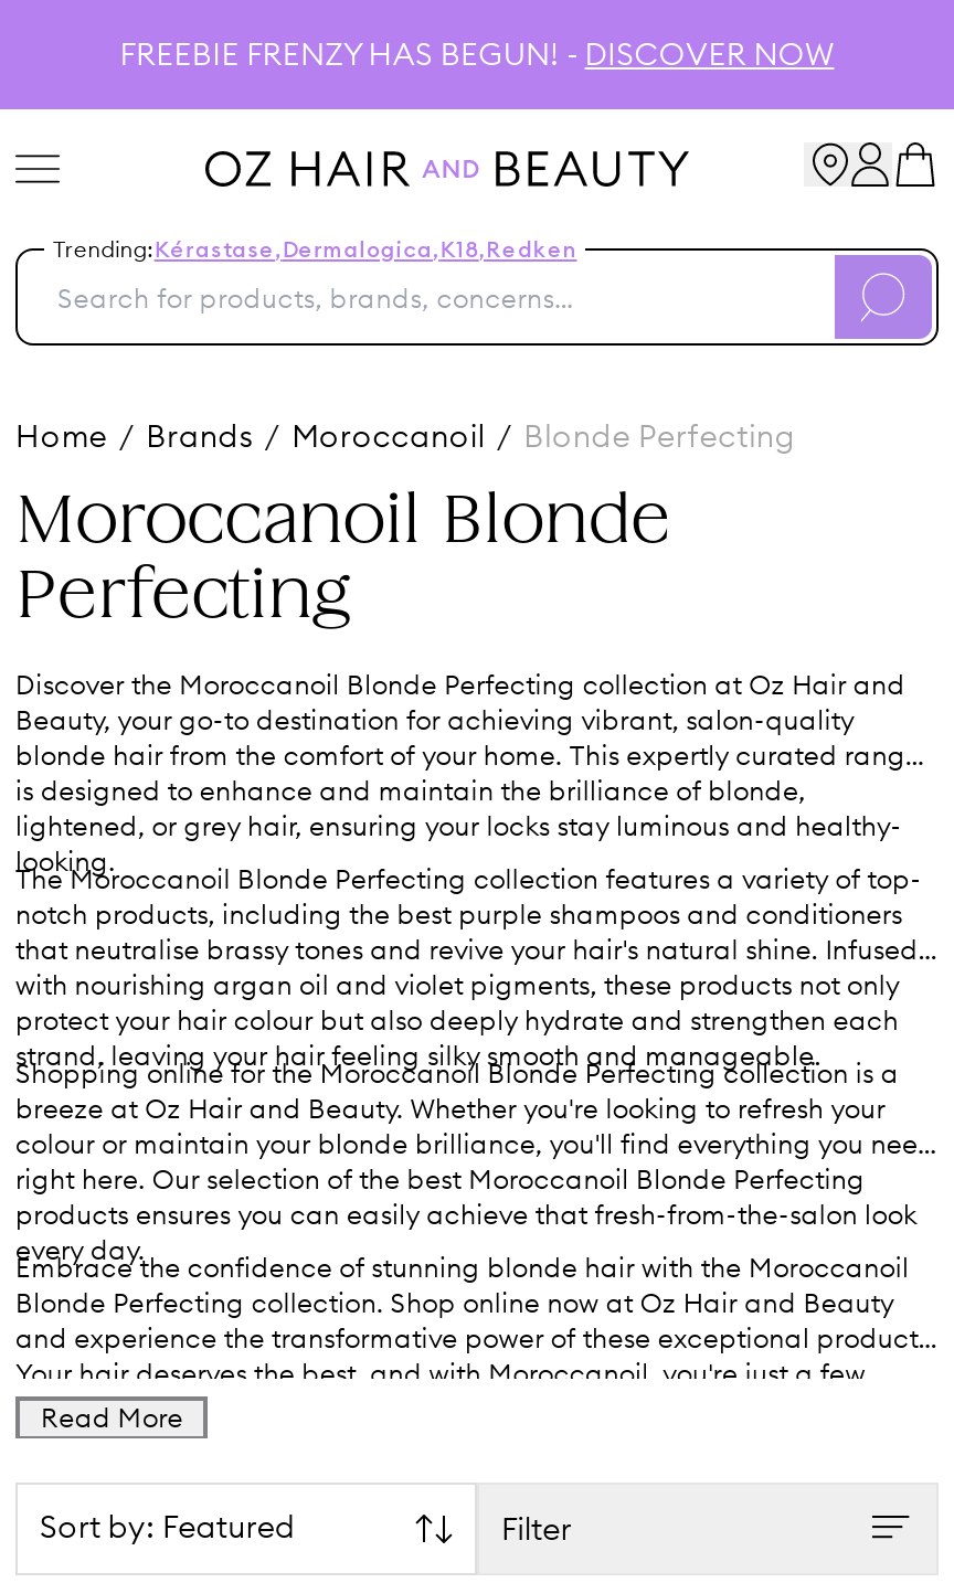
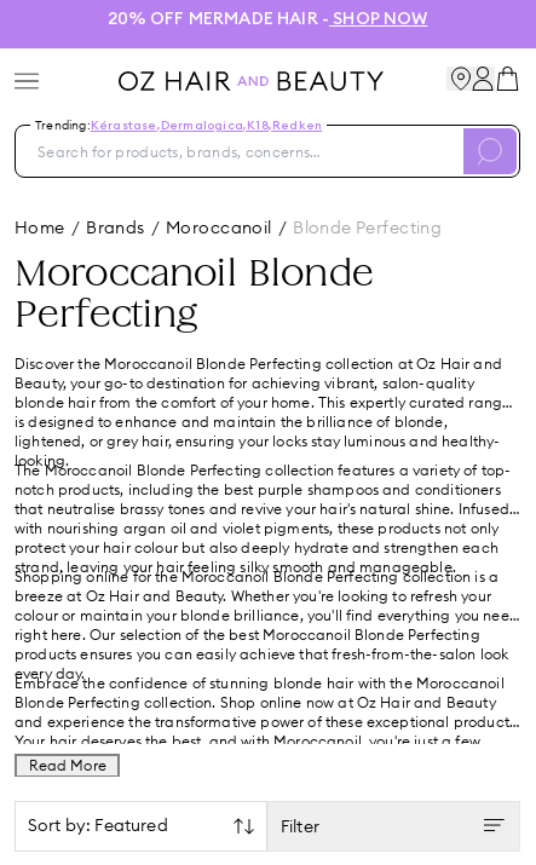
- FREEBIE FRENZY HAS BEGUN! - DISCOVER NOW
+ 20% OFF MERMADE HAIR - SHOP NOW
